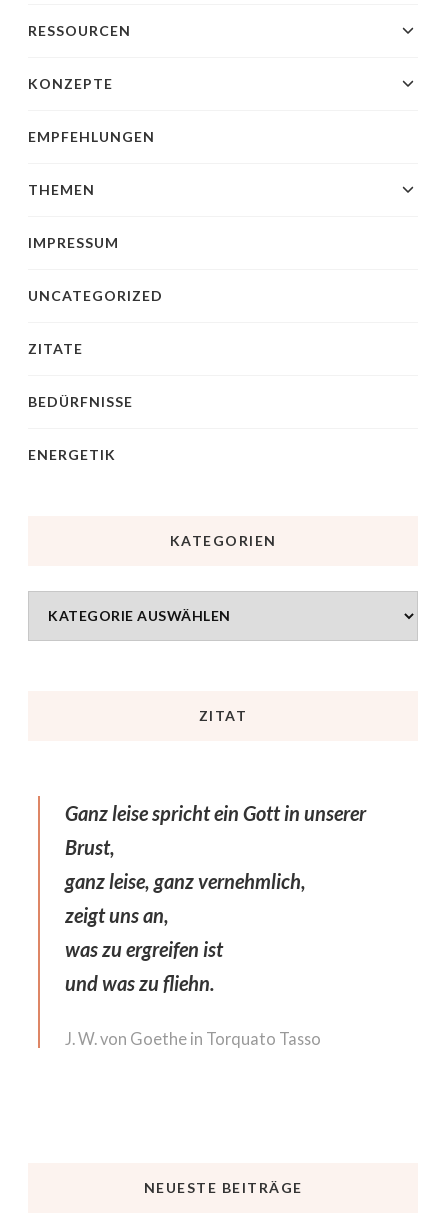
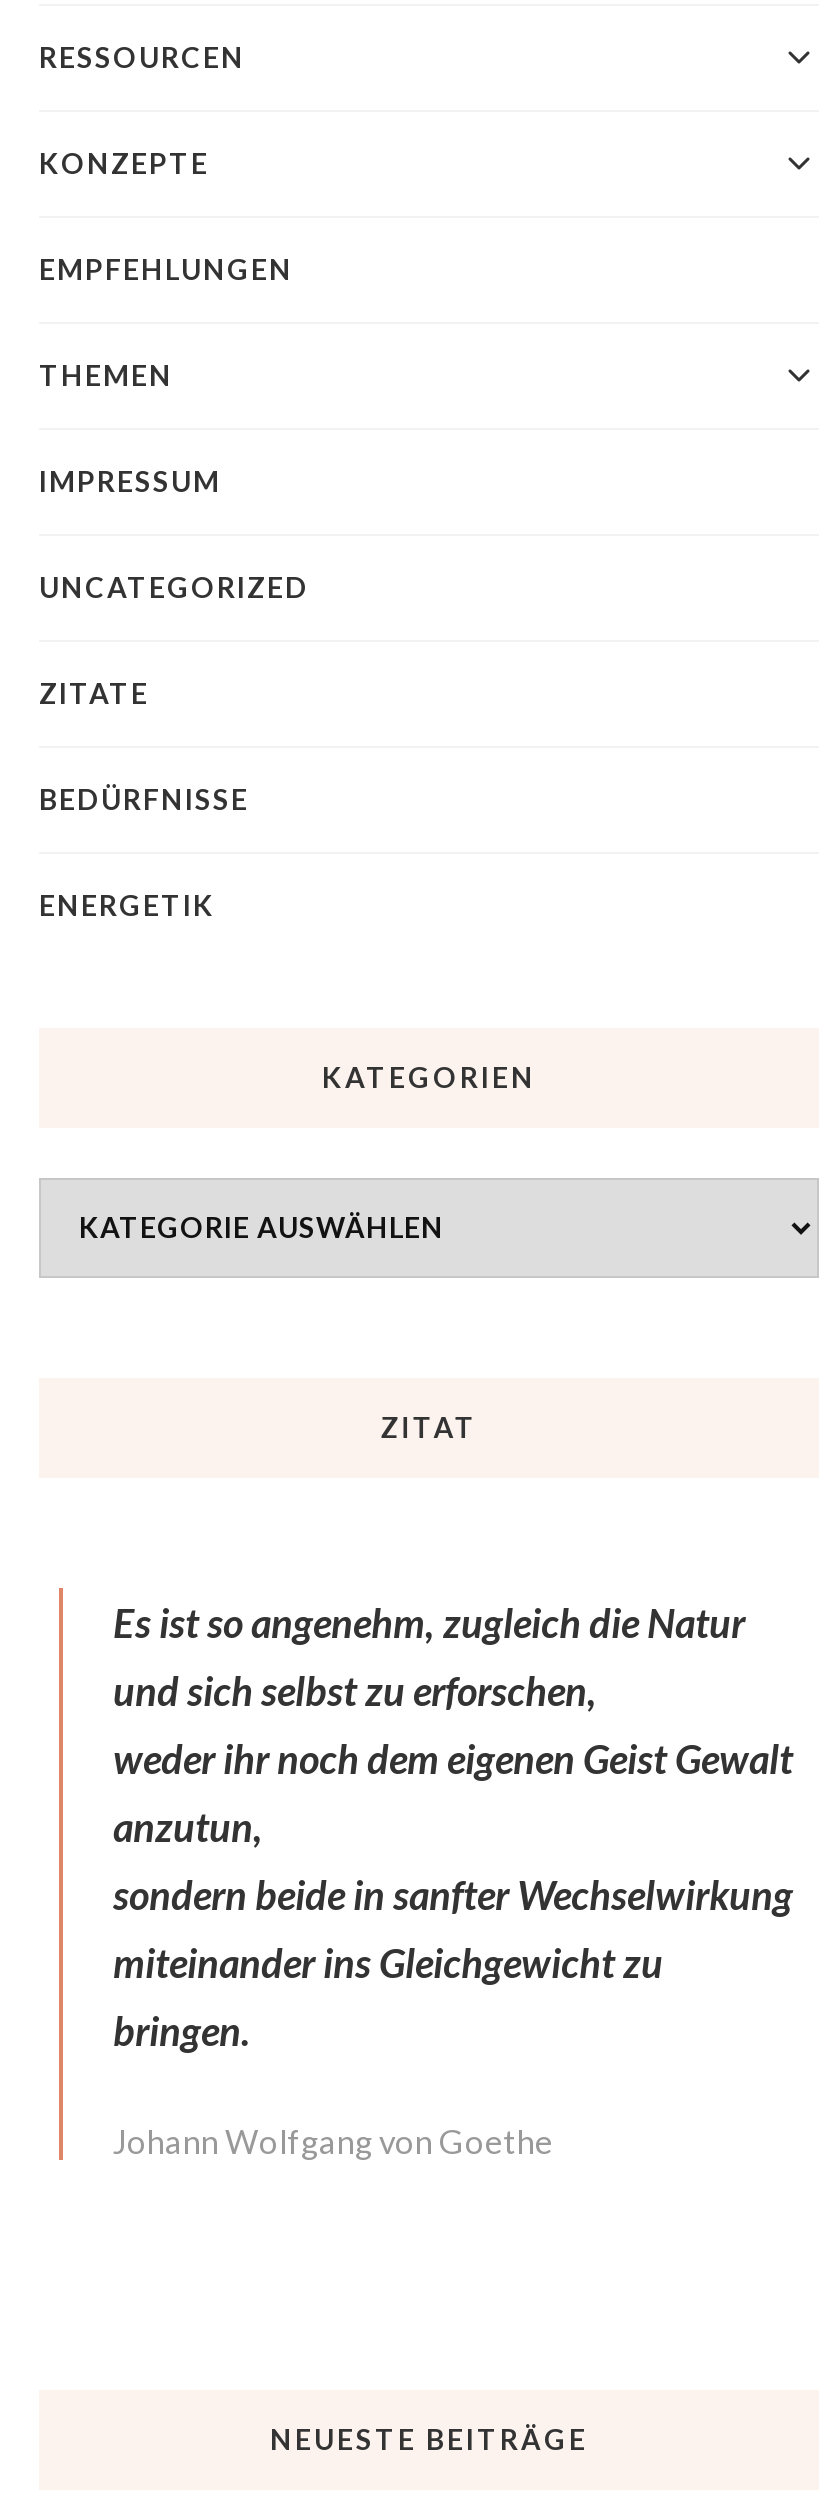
- Ganz leise spricht ein Gott in unserer
- Brust,
- ganz leise, ganz vernehmlich,
- zeigt uns an,
- was zu ergreifen ist
- und was zu fliehn.
+ Es ist so angenehm, zugleich die Natur
+ und sich selbst zu erforschen,
+ weder ihr noch dem eigenen Geist Gewalt
+ anzutun,
+ sondern beide in sanfter Wechselwirkung
+ miteinander ins Gleichgewicht zu
+ bringen.

- J. W. von Goethe in Torquato Tasso
+ Johann Wolfgang von Goethe
